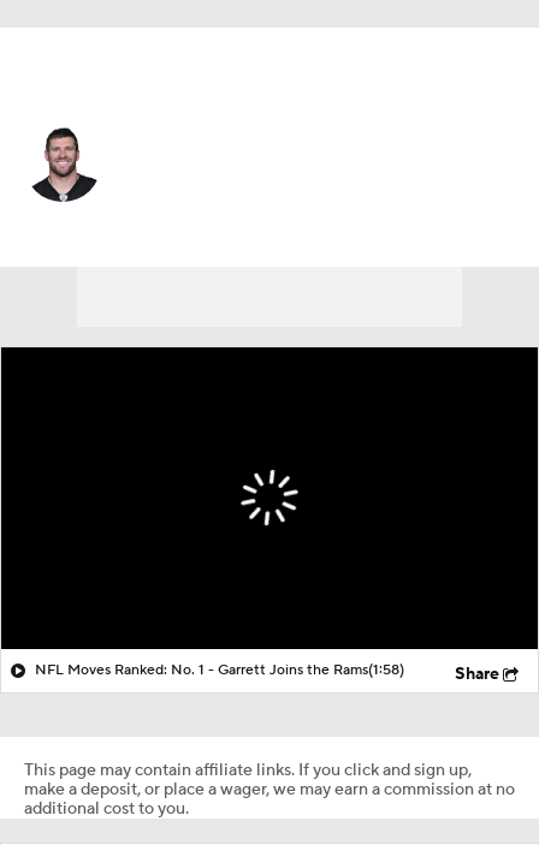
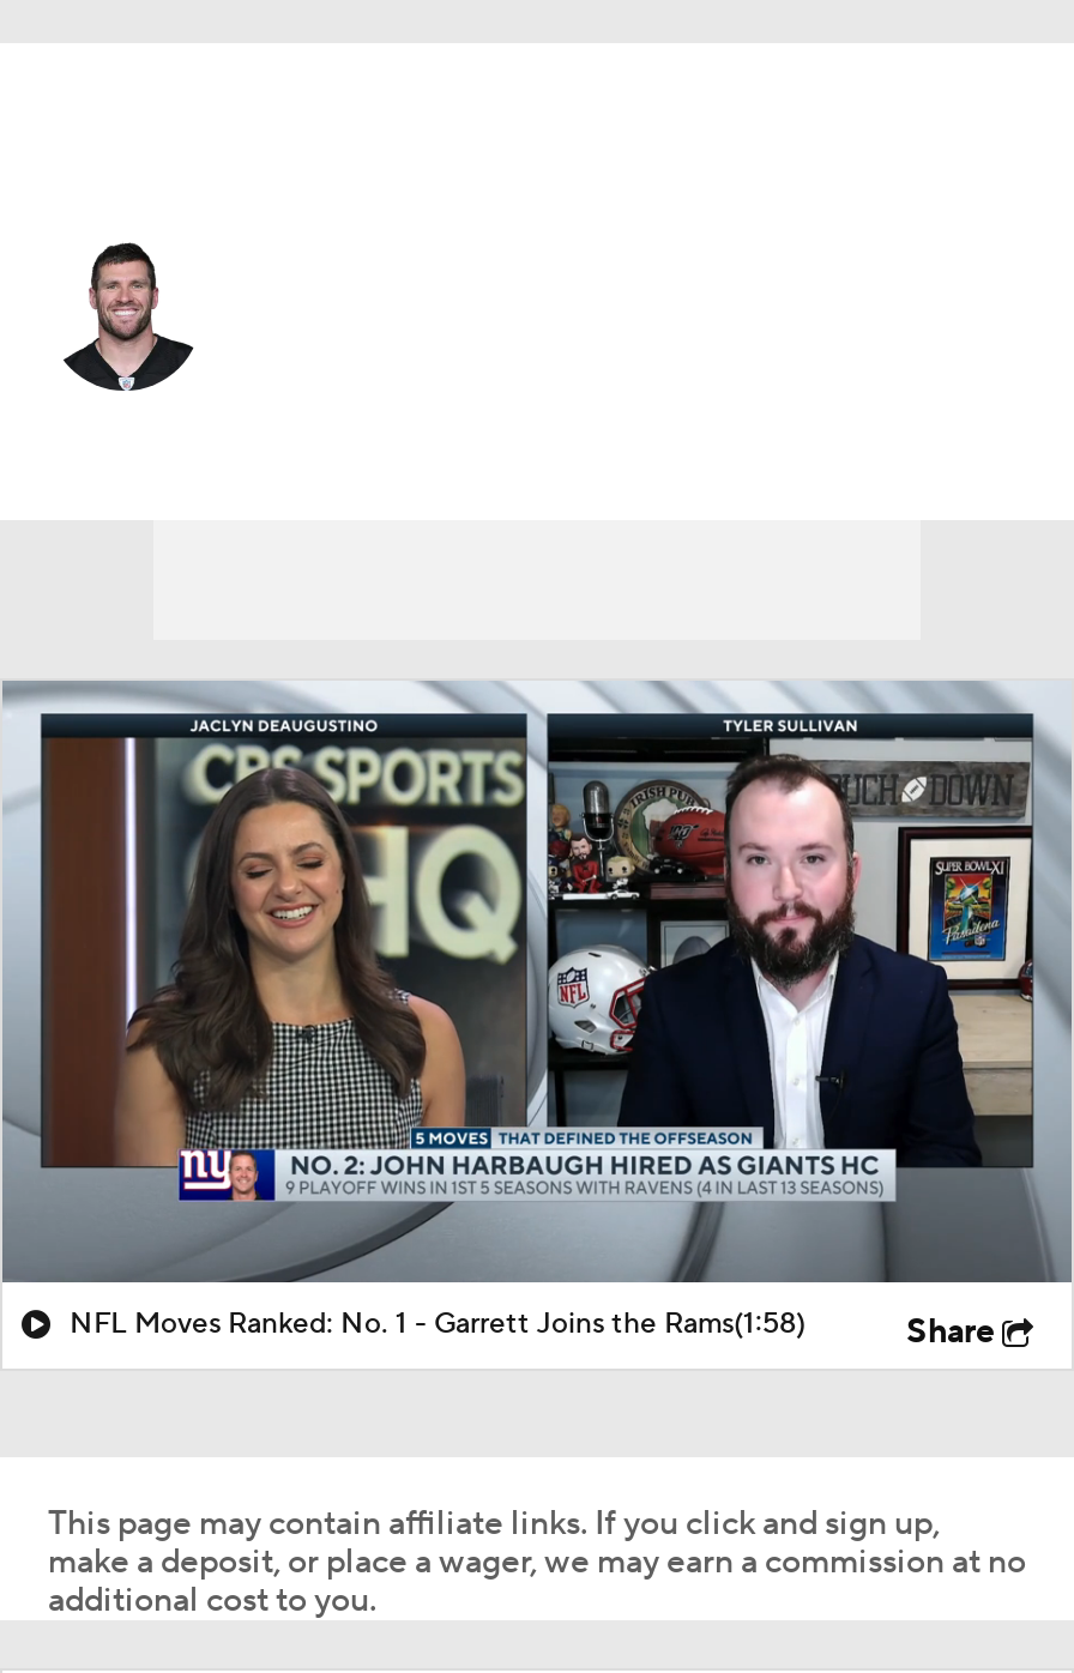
+ [image]
